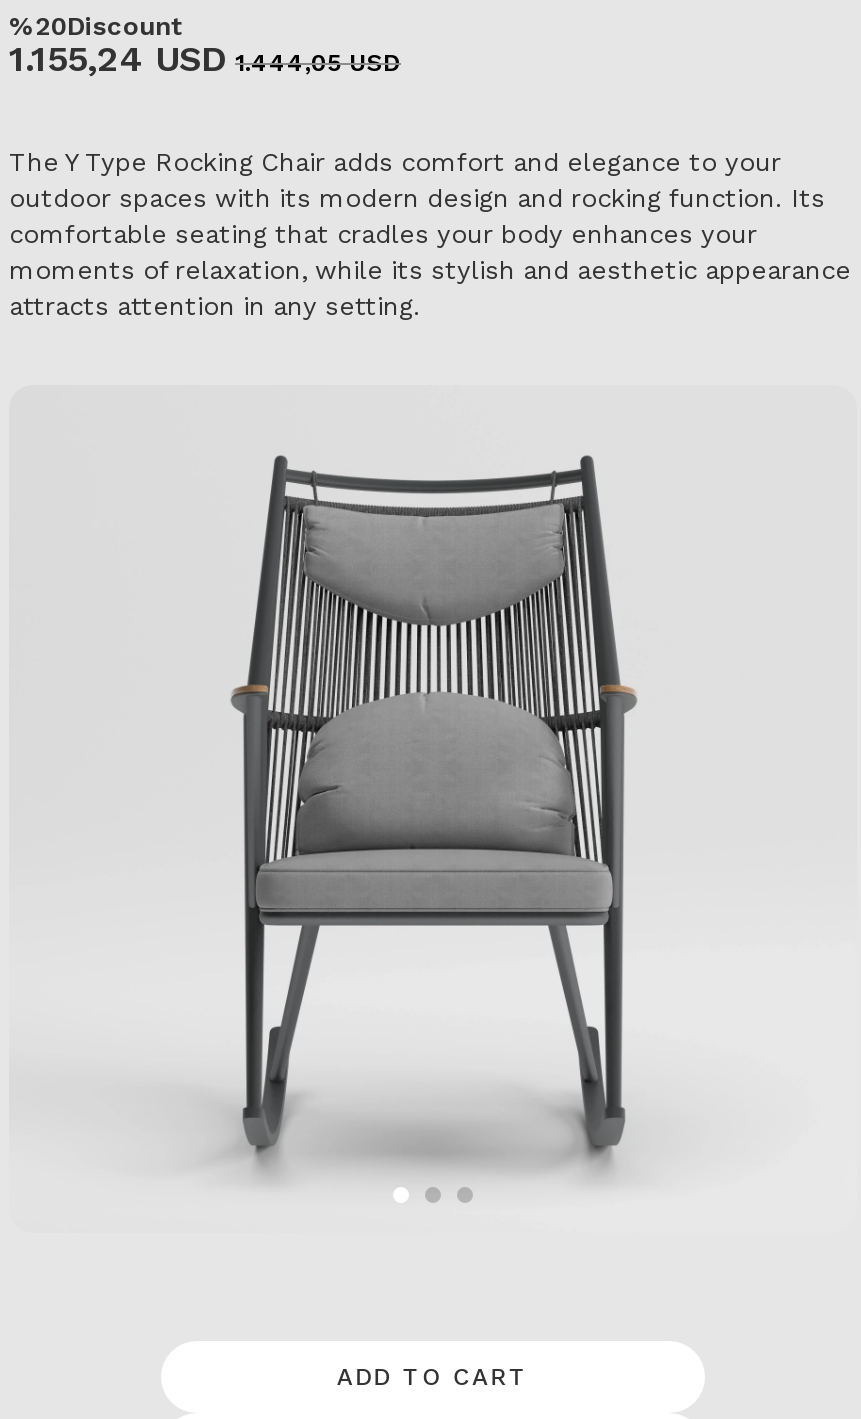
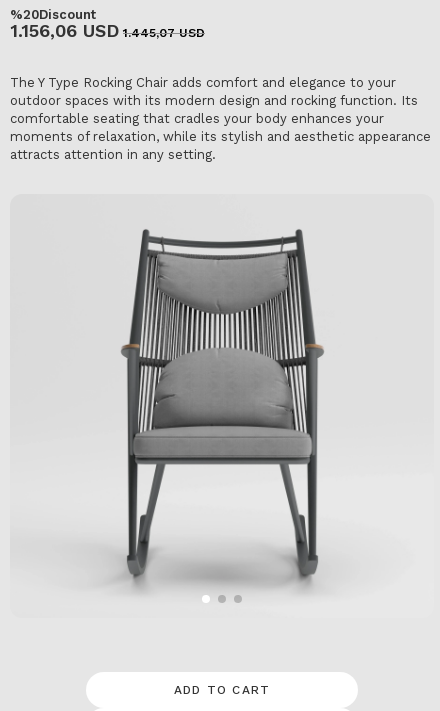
- 1.155,24 USD 1.444,05 USD
+ 1.156,06 USD 1.445,07 USD
